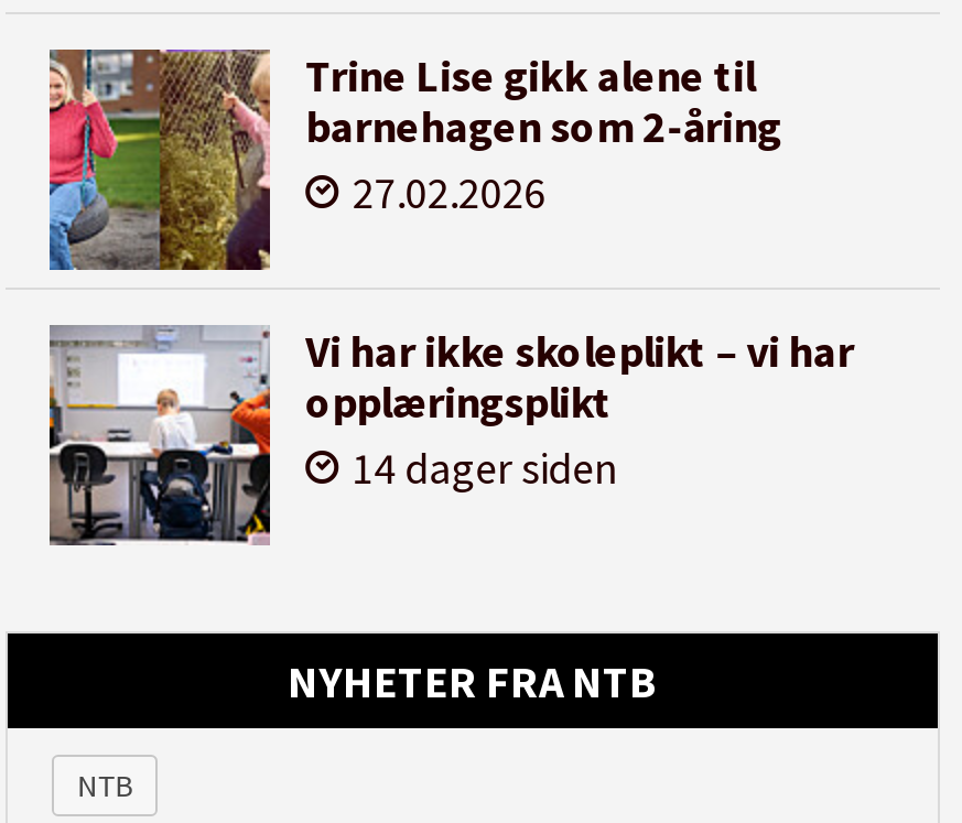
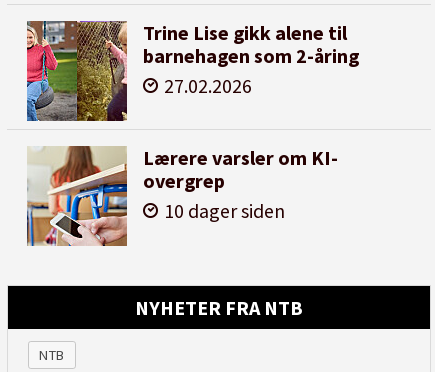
- [image]
- Vi har ikke skoleplikt – vi har
- opplæringsplikt
- 14 dager siden
+ [image]
+ Lærere varsler om KI-
+ overgrep
+ 10 dager siden
